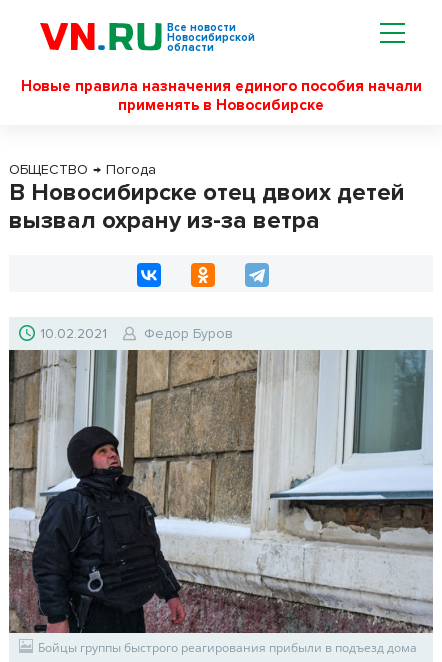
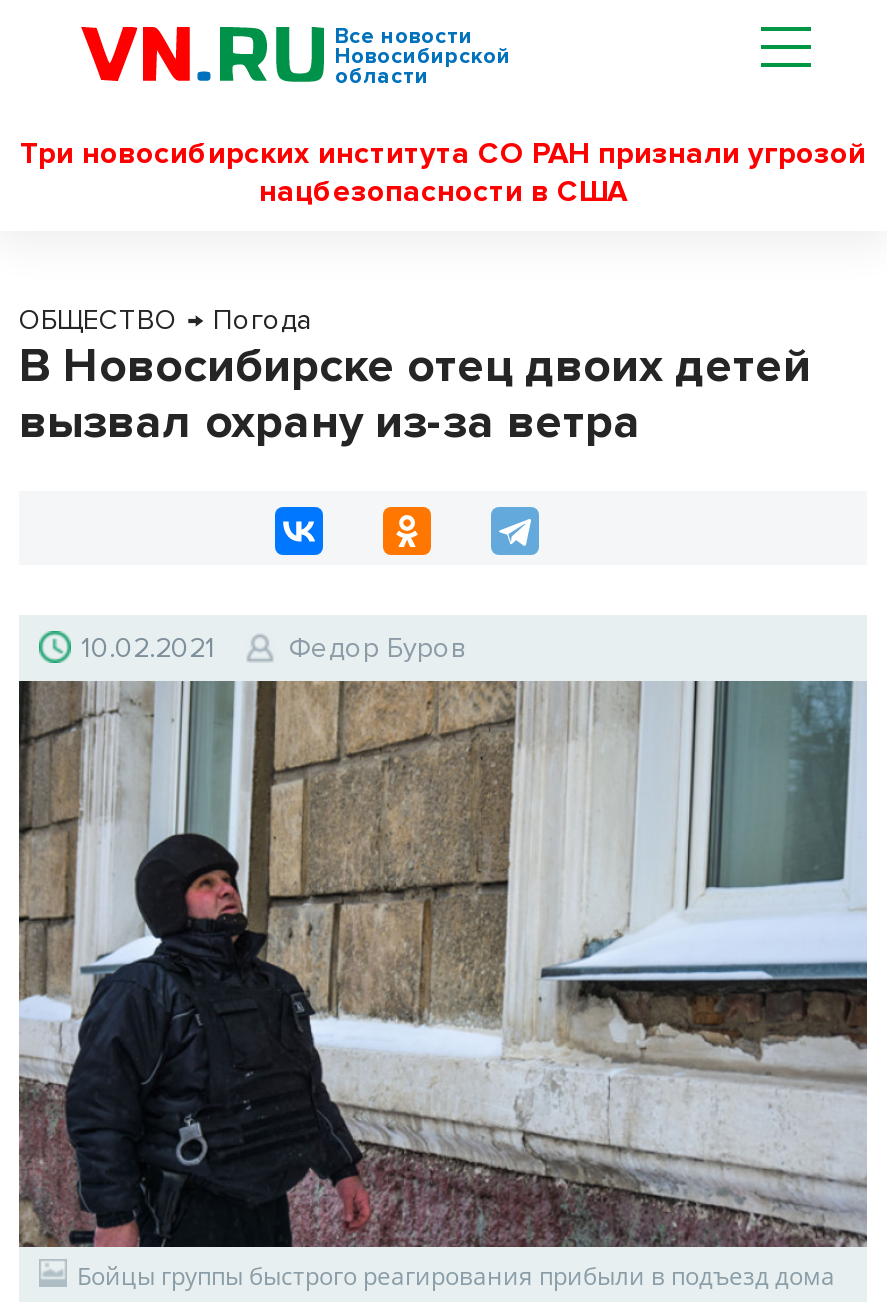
- Новые правила назначения единого пособия начали
- применять в Новосибирске
+ Три новосибирских института СО РАН признали угрозой
+ нацбезопасности в США
